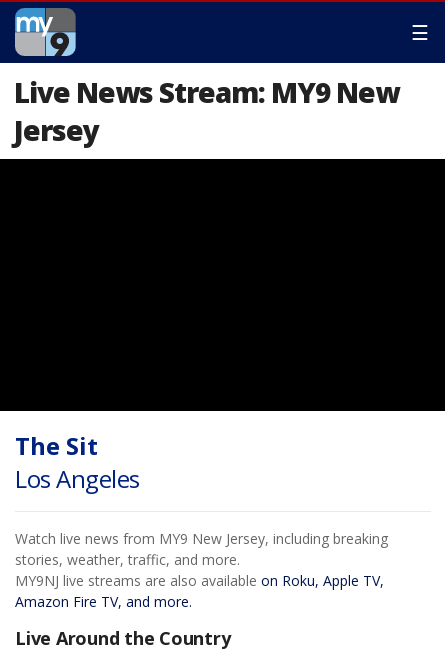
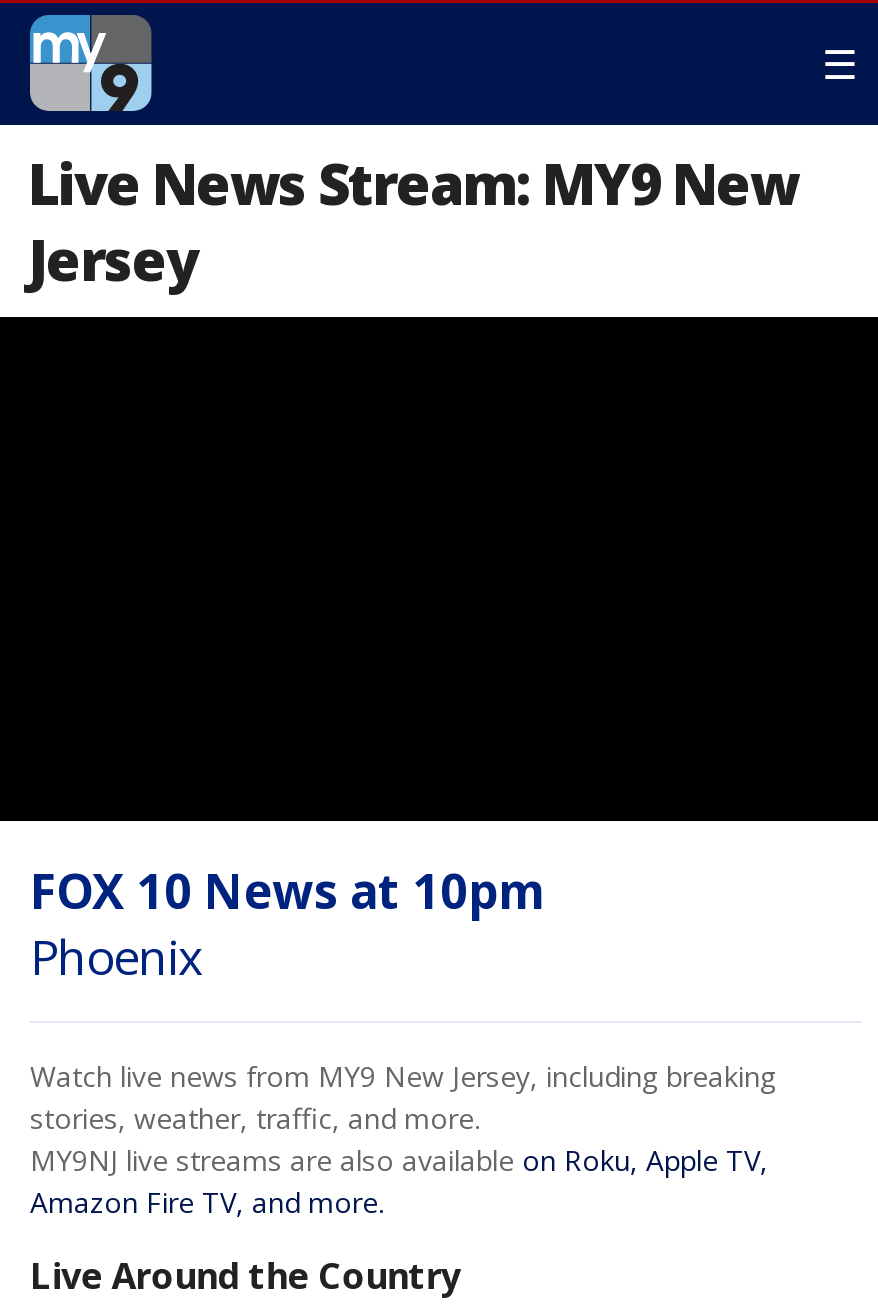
- The Sit
- Los Angeles
+ FOX 10 News at 10pm
+ Phoenix
